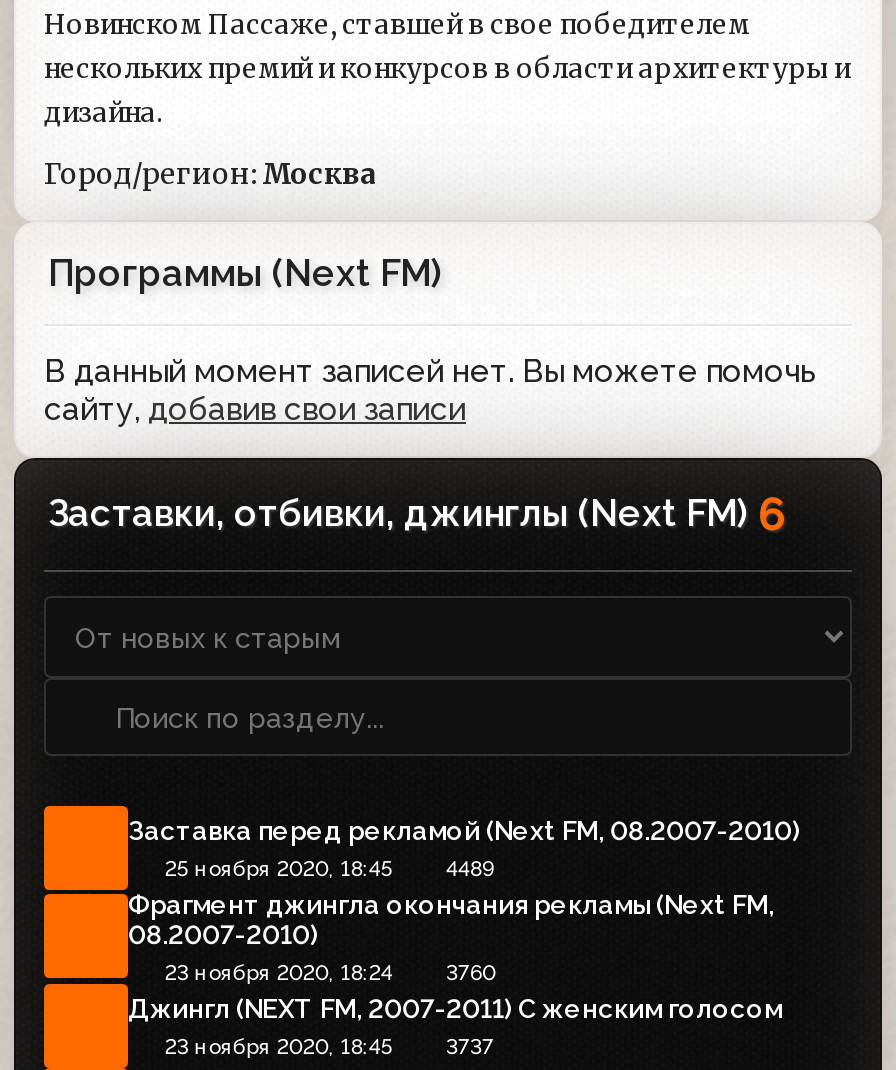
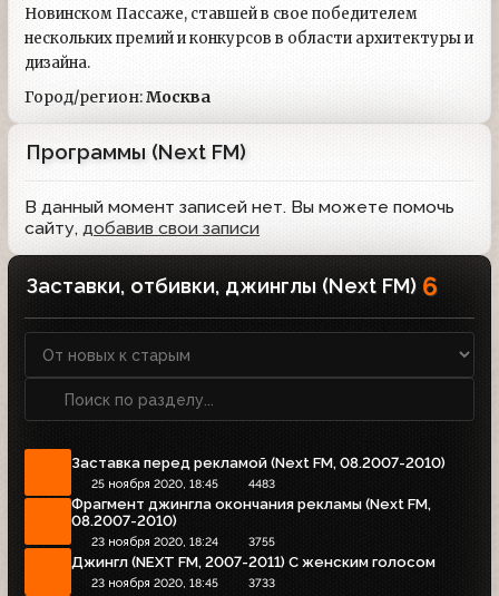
- 4489
+ 4483

- 3760
+ 3755

- 3737
+ 3733
